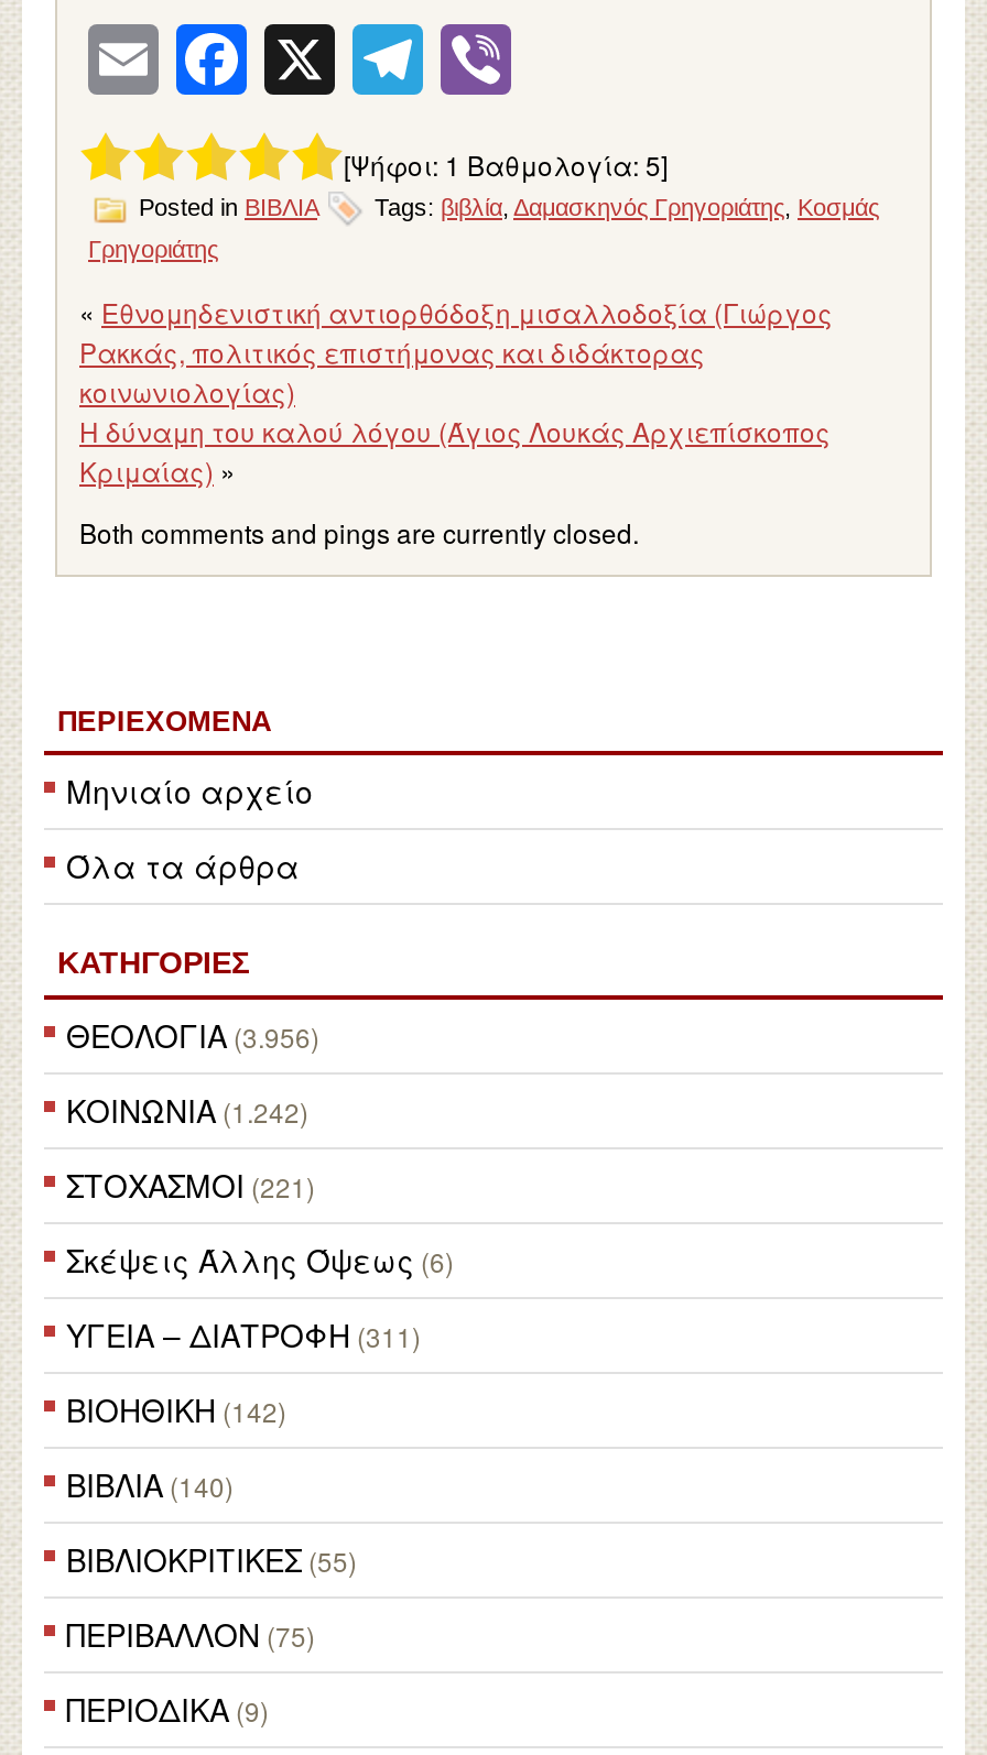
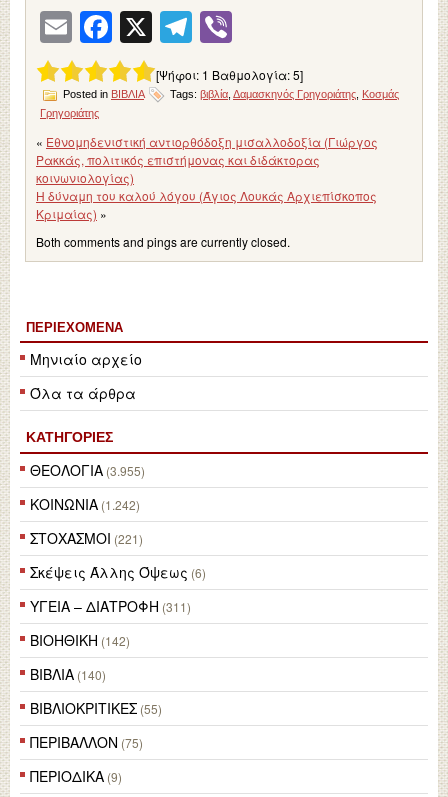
- ΘΕΟΛΟΓΙΑ (3.956)
+ ΘΕΟΛΟΓΙΑ (3.955)
